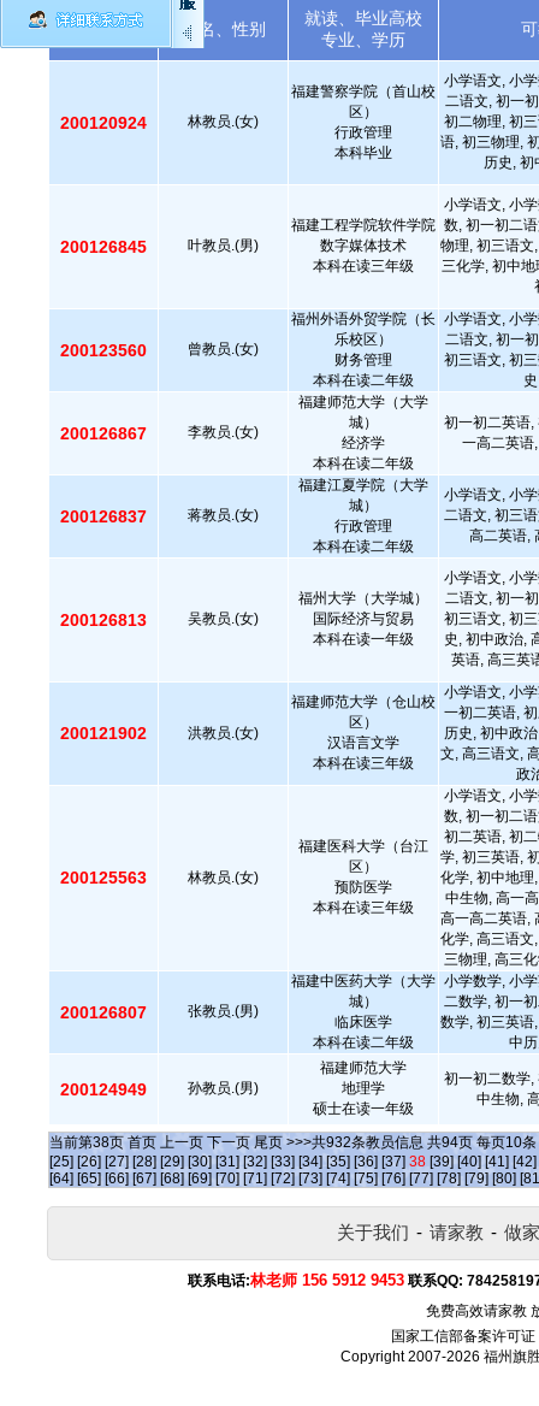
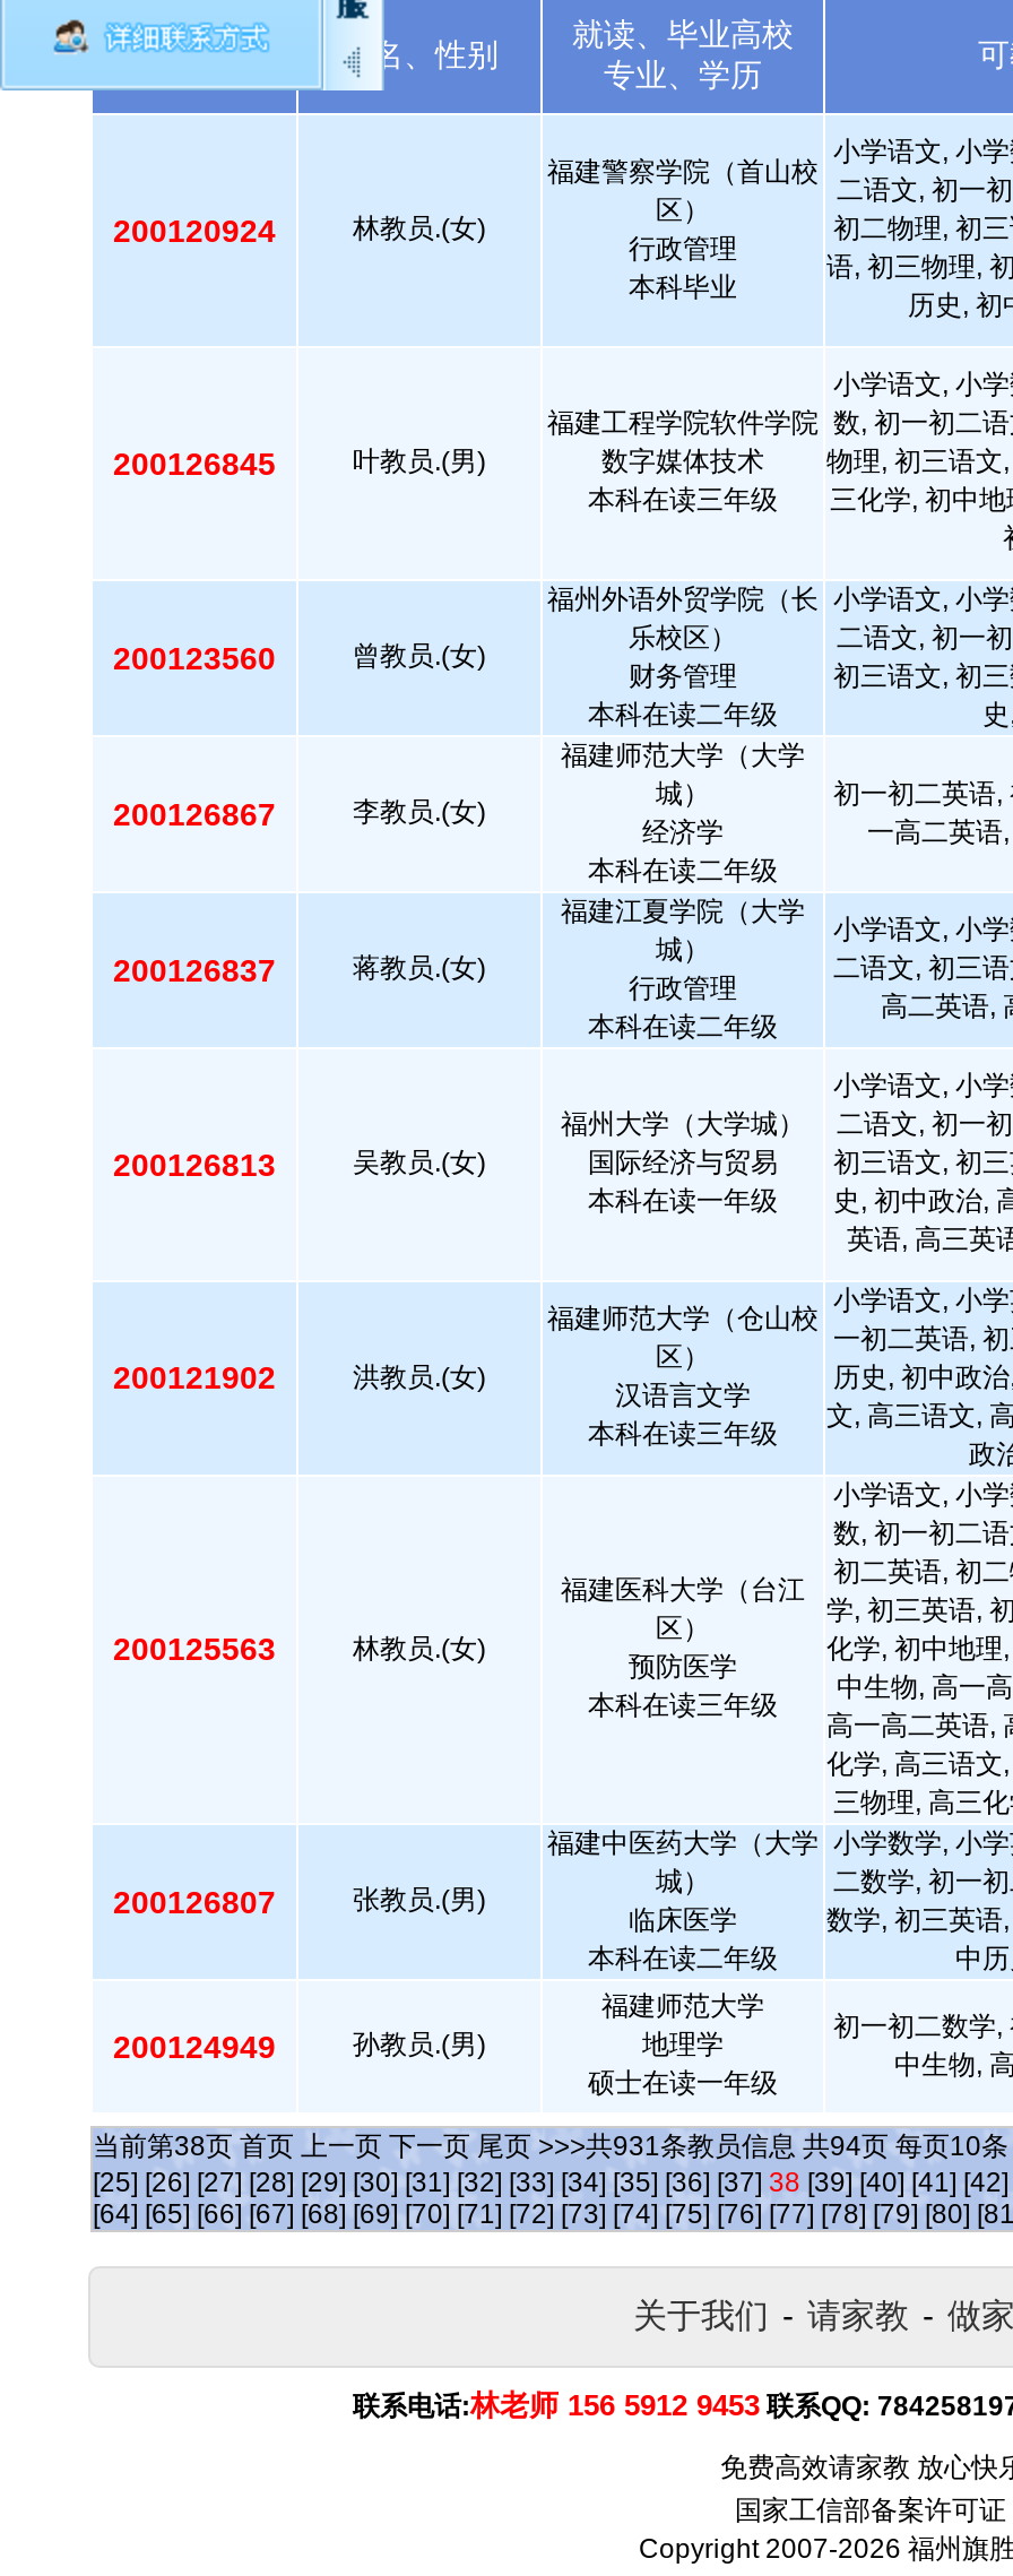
- 当前第38页首页 上一页 下一页 尾页>>>共932条教员信息 共94页 每页10条
+ 当前第38页首页 上一页 下一页 尾页>>>共931条教员信息 共94页 每页10条
